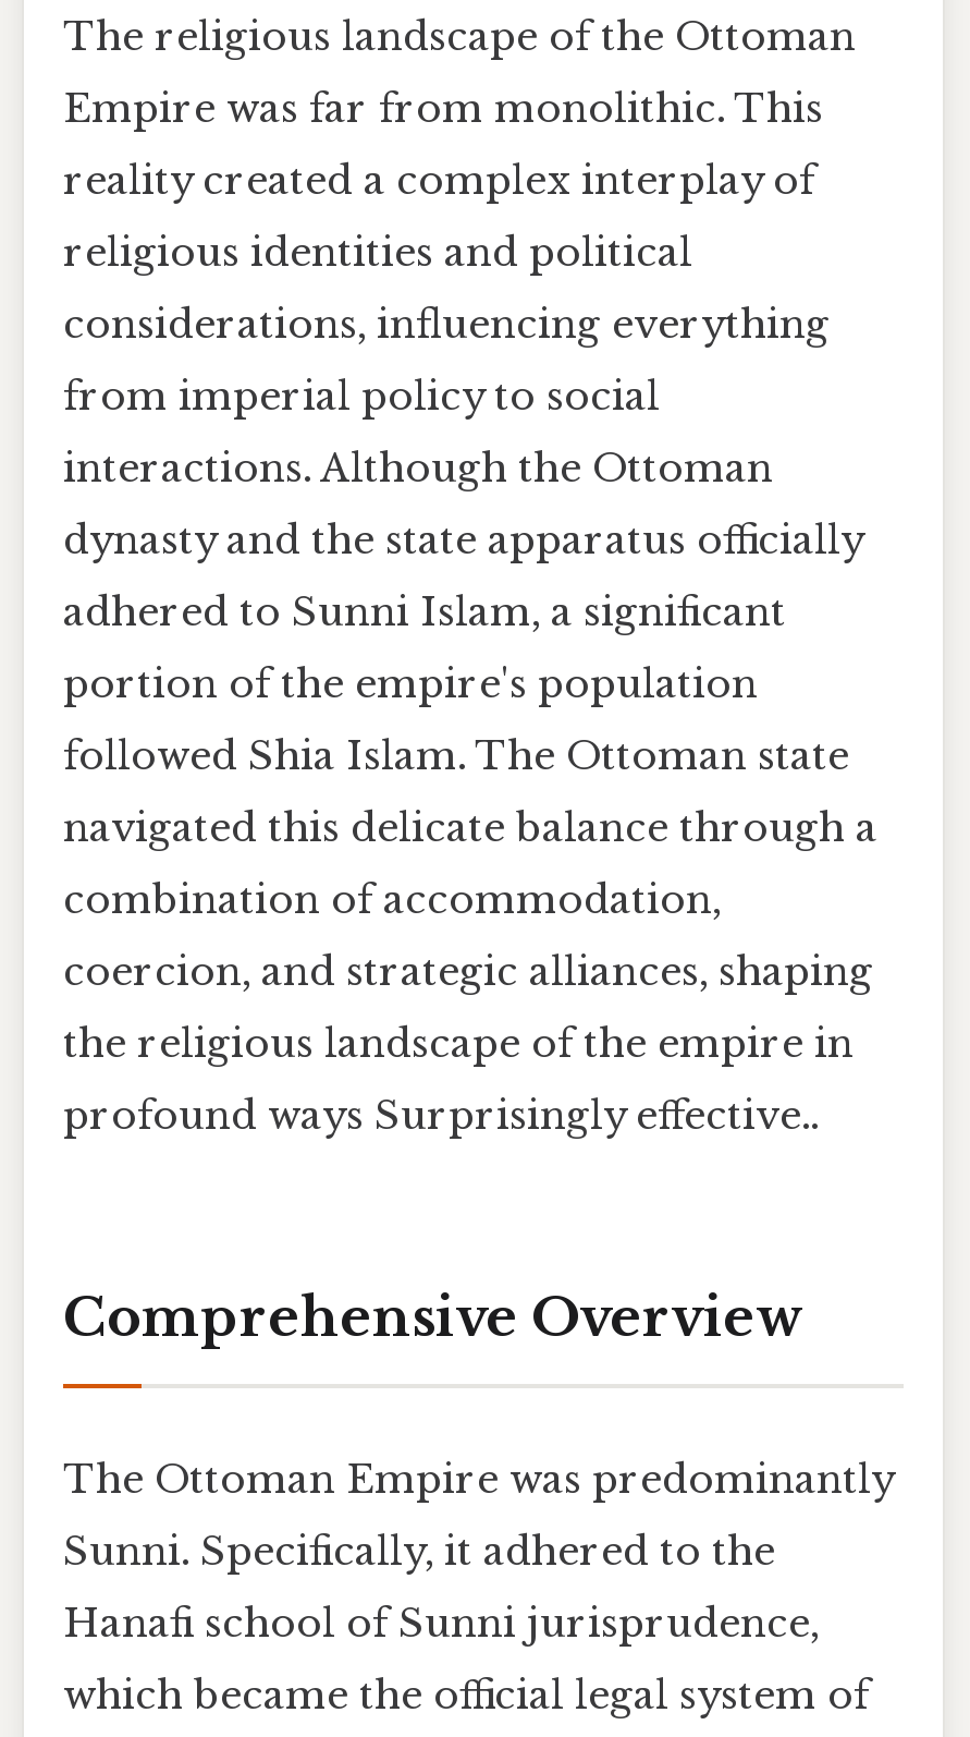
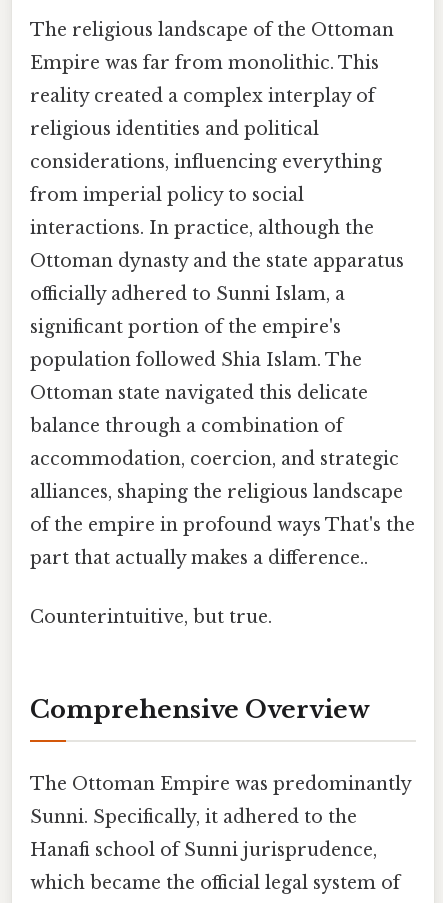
- interactions. Although the Ottoman
- dynasty and the state apparatus officially
- adhered to Sunni Islam, a significant
- portion of the empire's population
- followed Shia Islam. The Ottoman state
- navigated this delicate balance through a
- combination of accommodation,
- coercion, and strategic alliances, shaping
- the religious landscape of the empire in
- profound ways Surprisingly effective..
+ interactions. In practice, although the
+ Ottoman dynasty and the state apparatus
+ officially adhered to Sunni Islam, a
+ significant portion of the empire's
+ population followed Shia Islam. The
+ Ottoman state navigated this delicate
+ balance through a combination of
+ accommodation, coercion, and strategic
+ alliances, shaping the religious landscape
+ of the empire in profound ways That's the
+ part that actually makes a difference..
+ Counterintuitive, but true.
